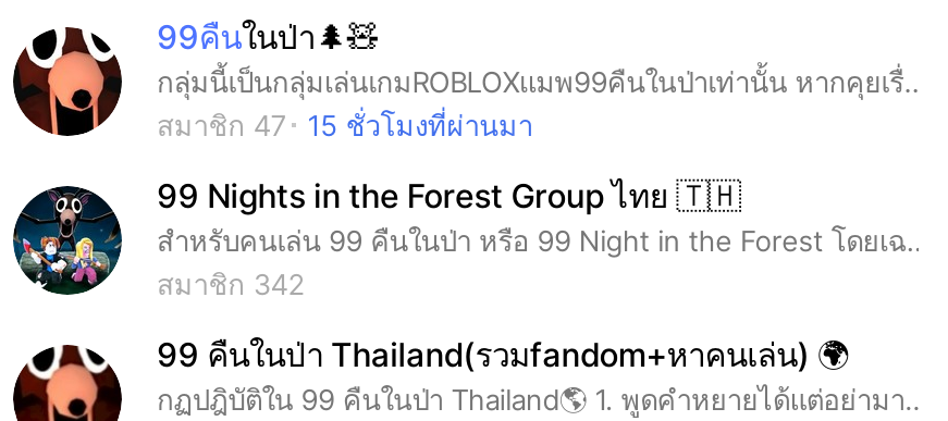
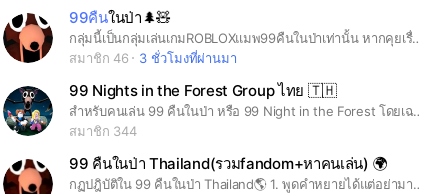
- สมาชิก 47
+ สมาชิก 46

- 15 ชั่วโมงที่ผ่านมา
+ 3 ชั่วโมงที่ผ่านมา

- สมาชิก 342
+ สมาชิก 344
